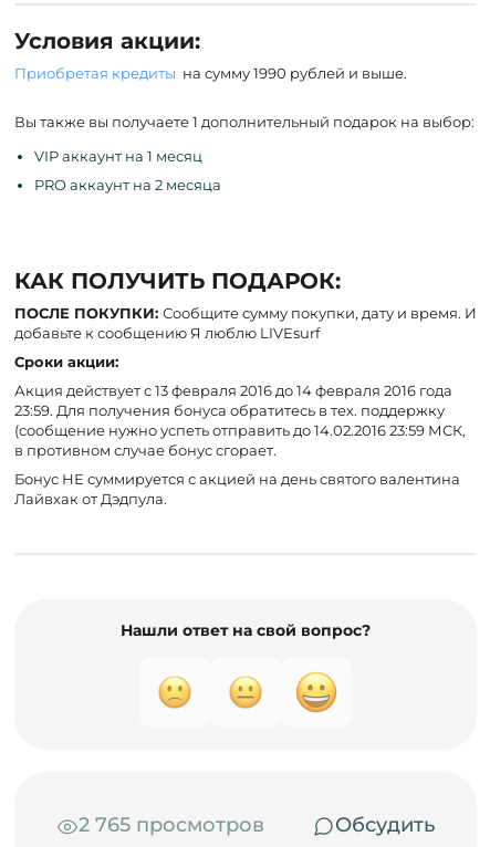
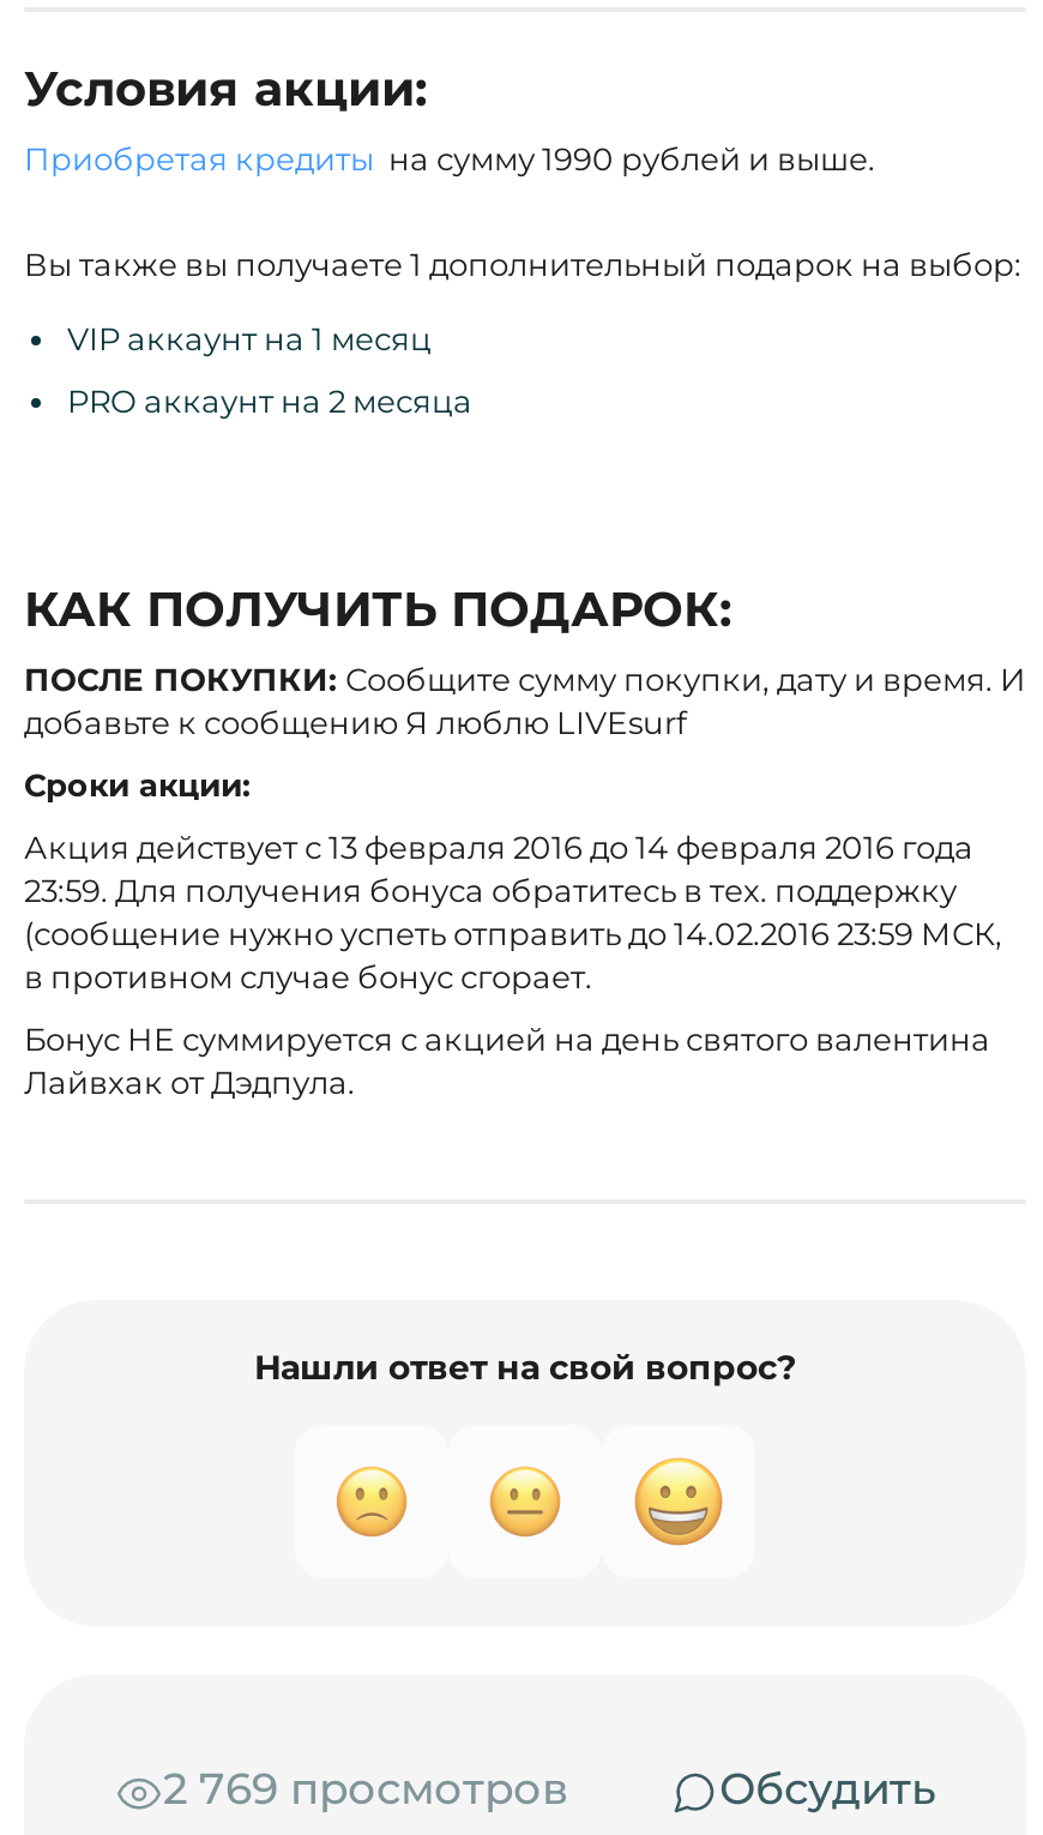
- 2 765 просмотров
+ 2 769 просмотров
